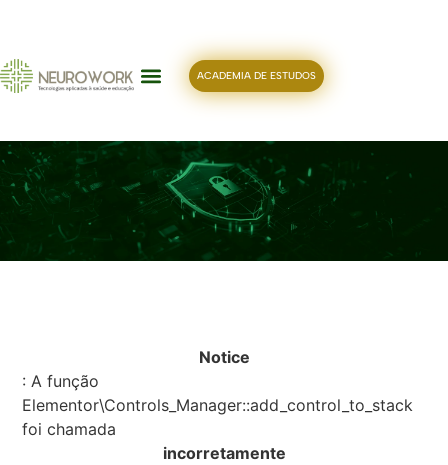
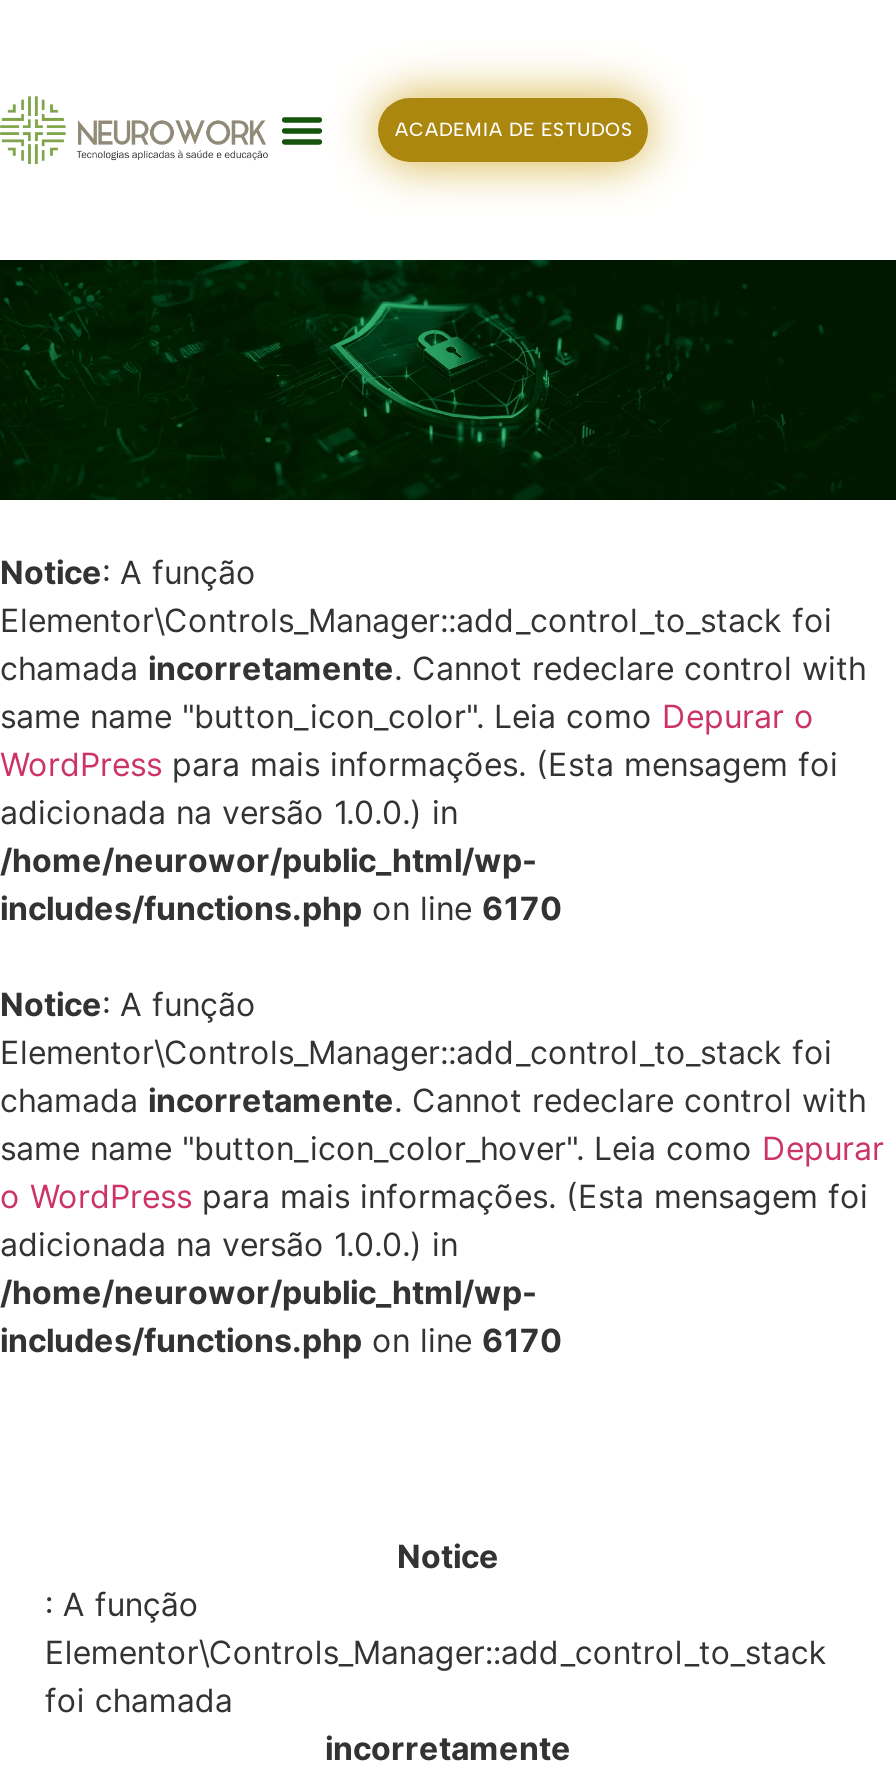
+ Notice: A função
+ Elementor\Controls_Manager::add_control_to_stack foi
+ chamada incorretamente. Cannot redeclare control with
+ same name "button_icon_color". Leia como Depurar o
+ WordPress para mais informações. (Esta mensagem foi
+ adicionada na versão 1.0.0.) in
+ /home/neurowor/public_html/wp-
+ includes/functions.php on line 6170
+ Notice: A função
+ Elementor\Controls_Manager::add_control_to_stack foi
+ chamada incorretamente. Cannot redeclare control with
+ same name "button_icon_color_hover". Leia como Depurar
+ o WordPress para mais informações. (Esta mensagem foi
+ adicionada na versão 1.0.0.) in
+ /home/neurowor/public_html/wp-
+ includes/functions.php on line 6170
